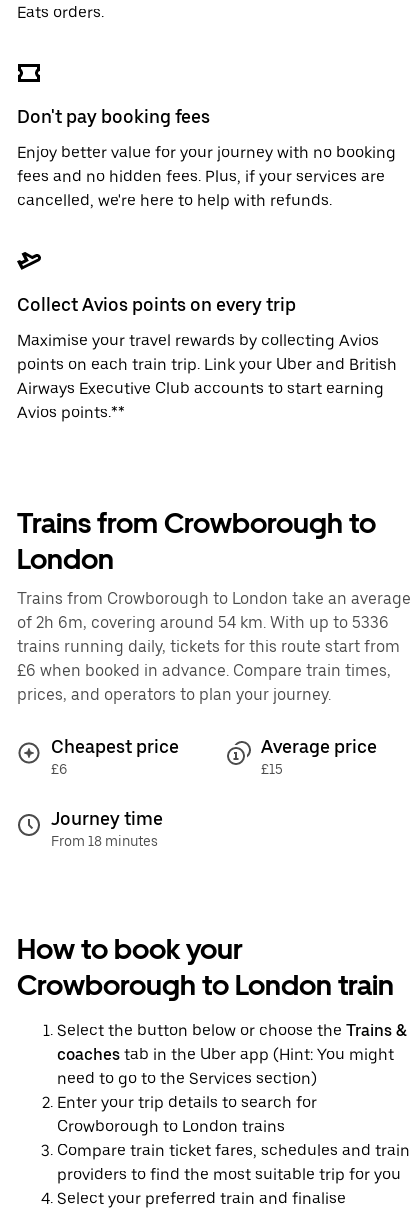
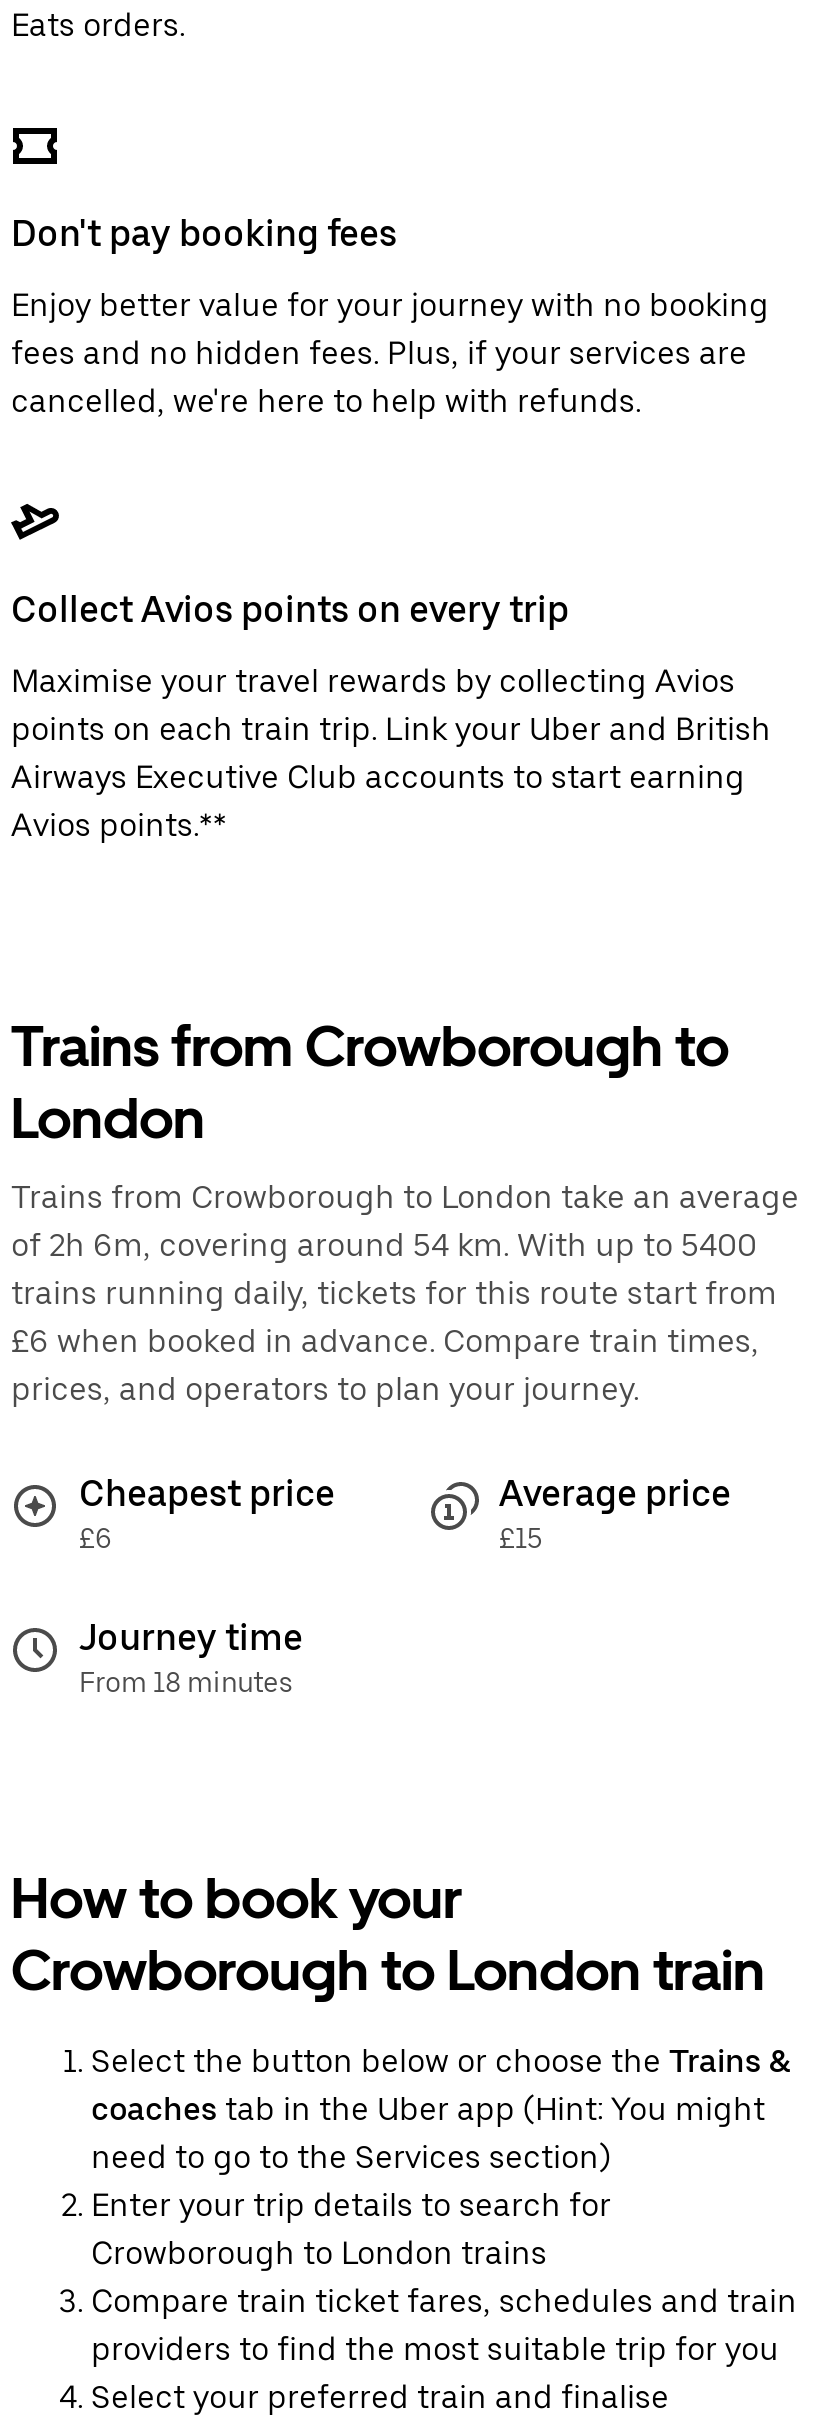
- of 2h 6m, covering around 54 km. With up to 5336
+ of 2h 6m, covering around 54 km. With up to 5400
